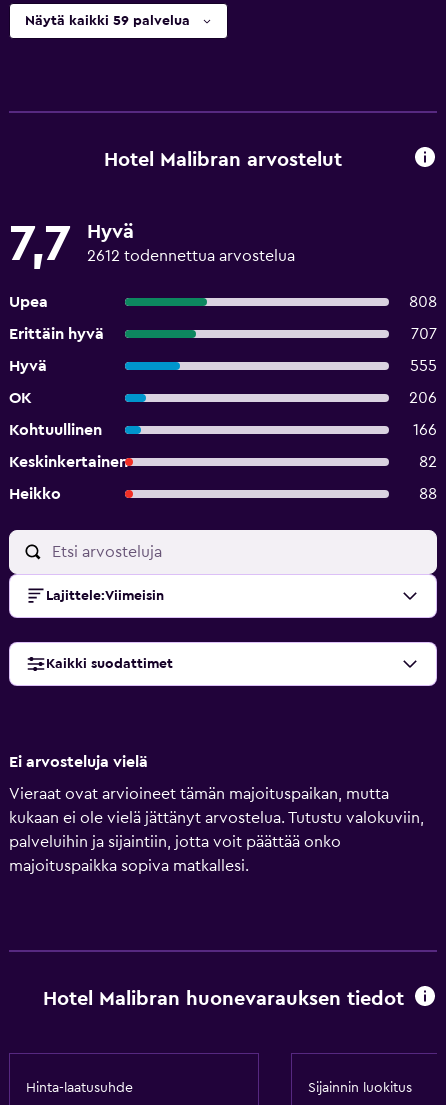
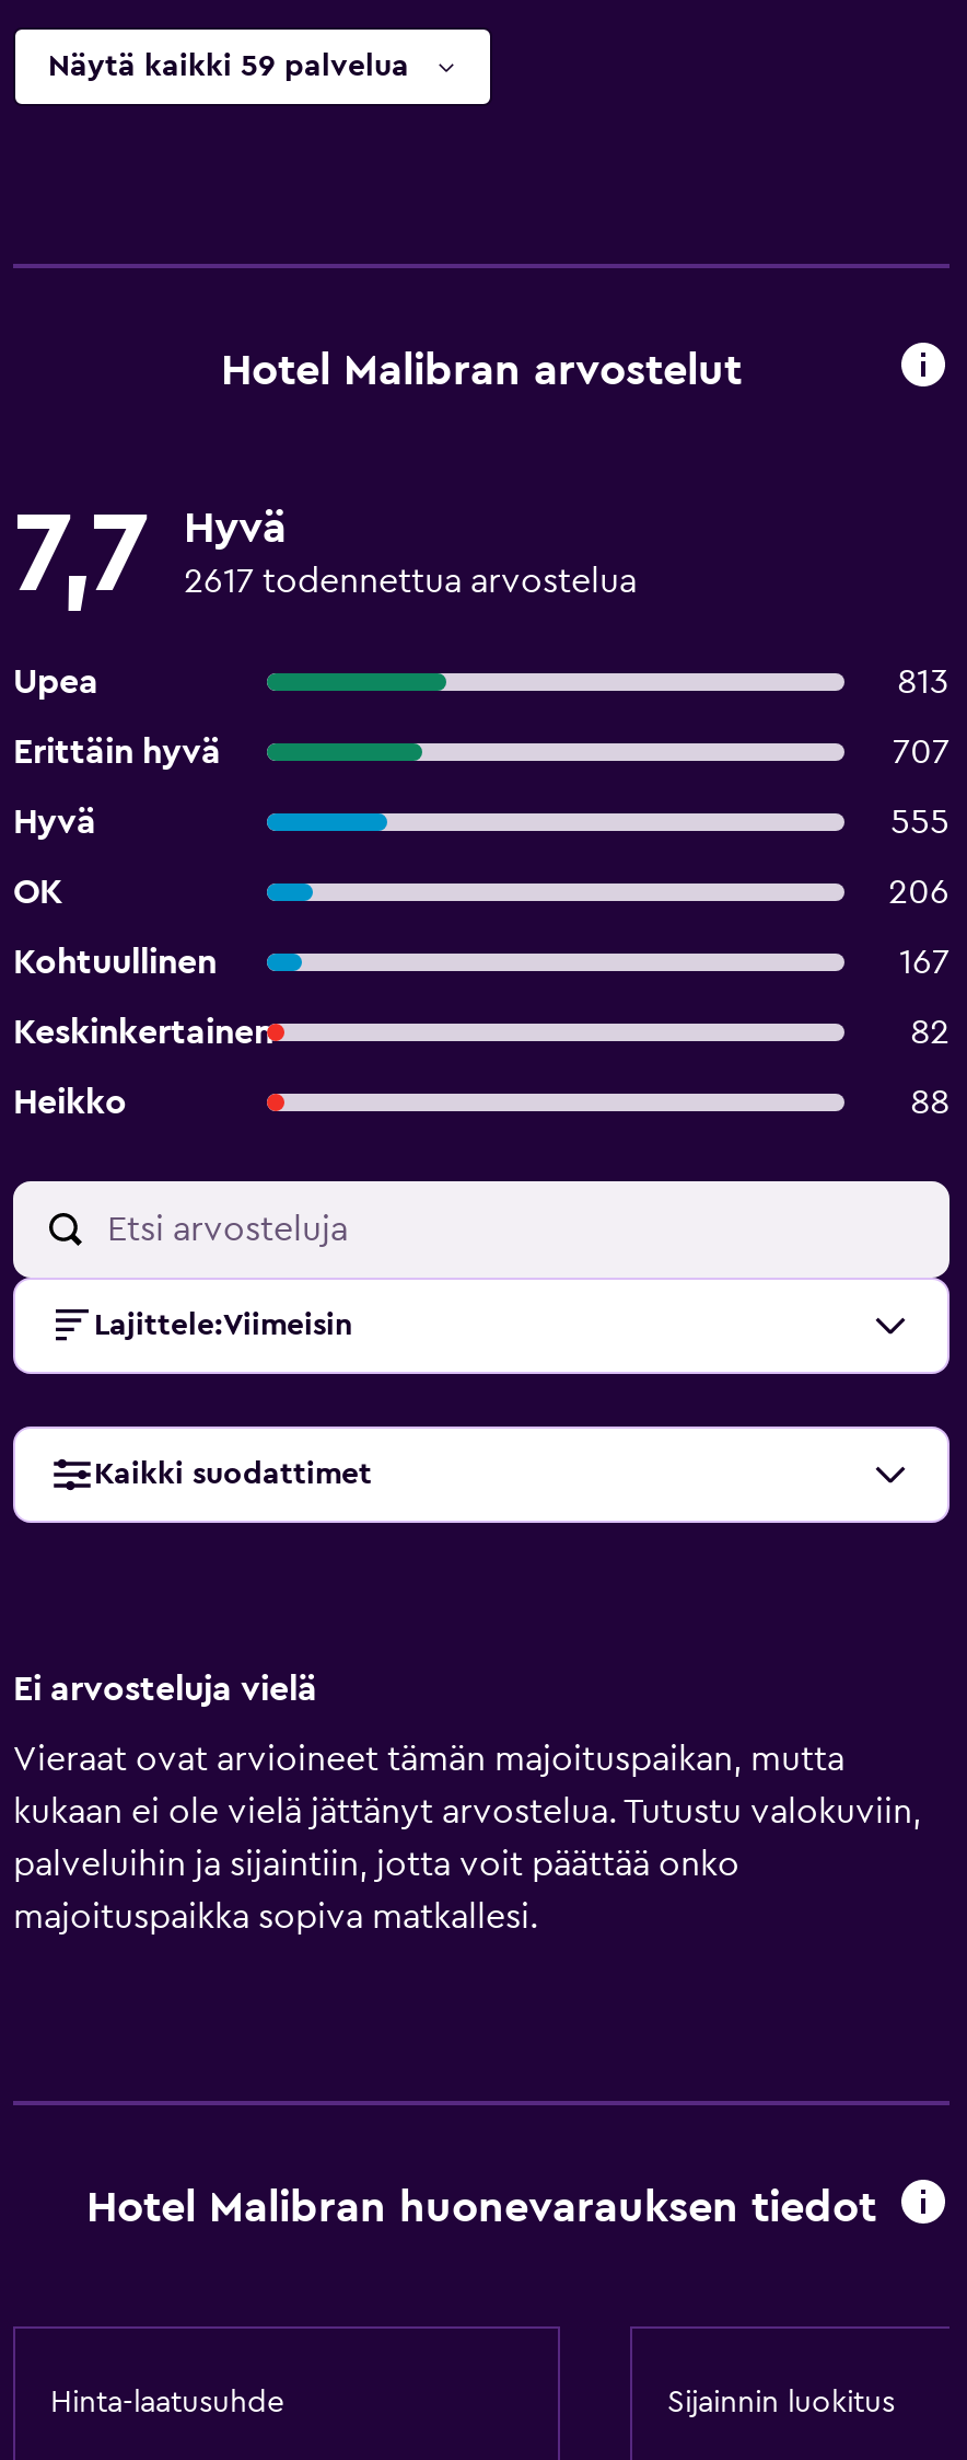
- 2612 todennettua arvostelua
+ 2617 todennettua arvostelua

- 808
+ 813

- 166
+ 167
